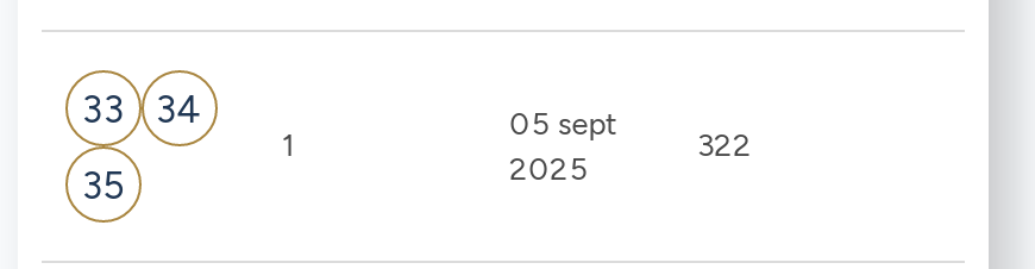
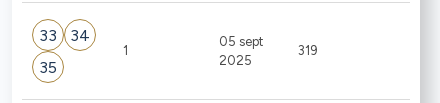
- 322
+ 319
